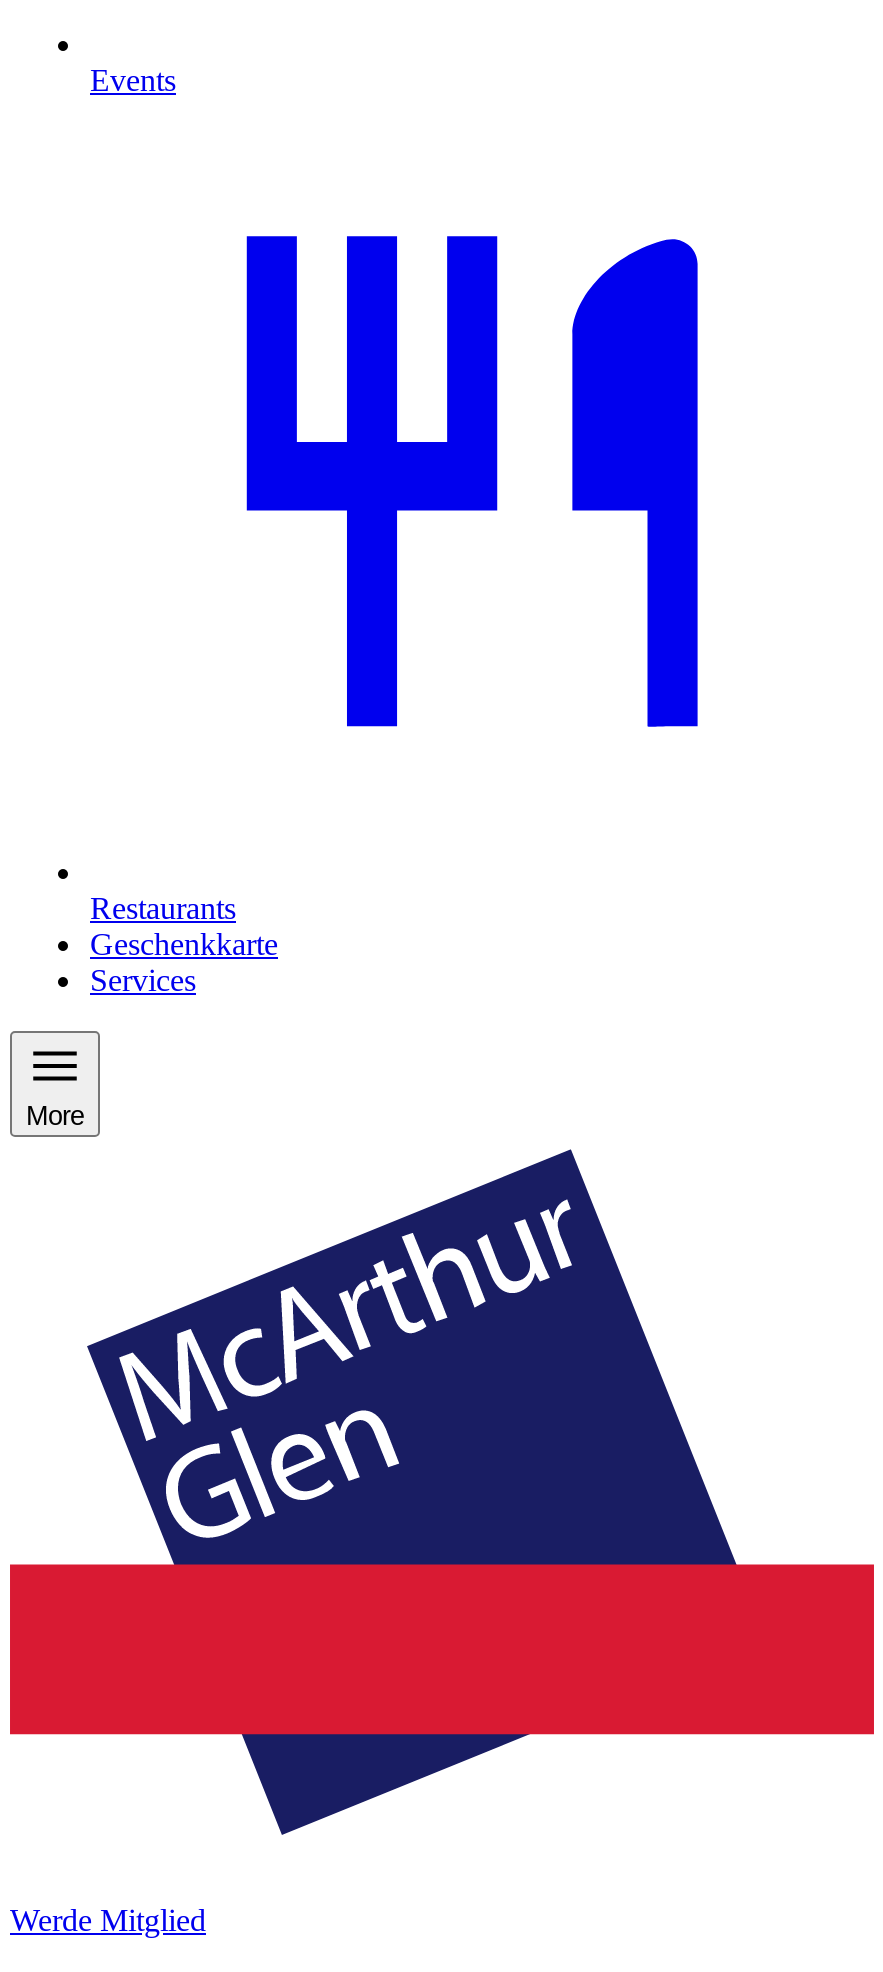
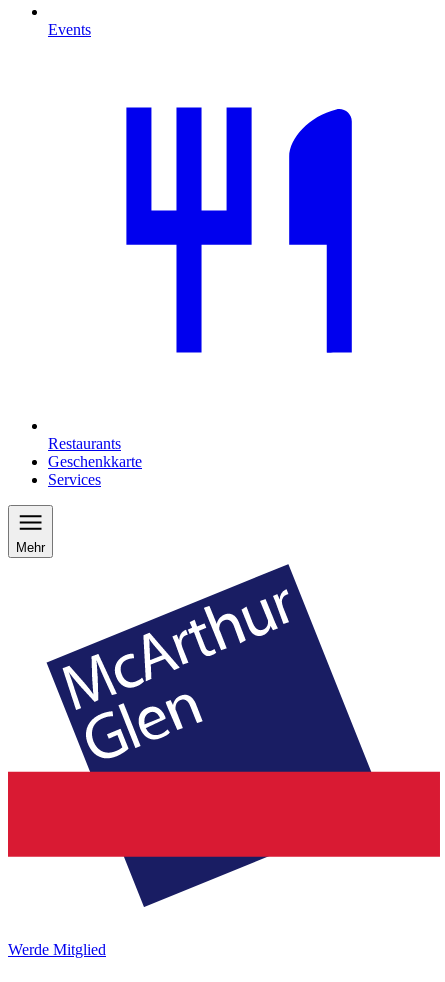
- More
+ Mehr
